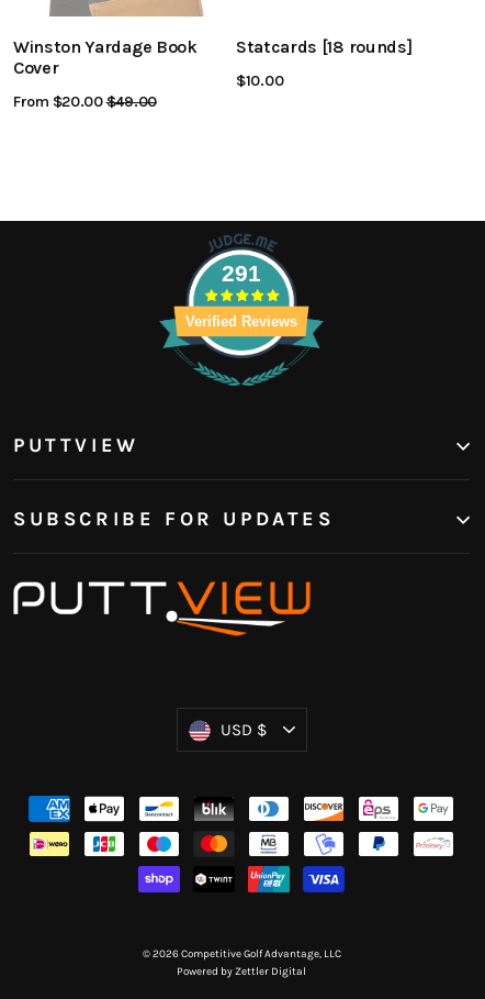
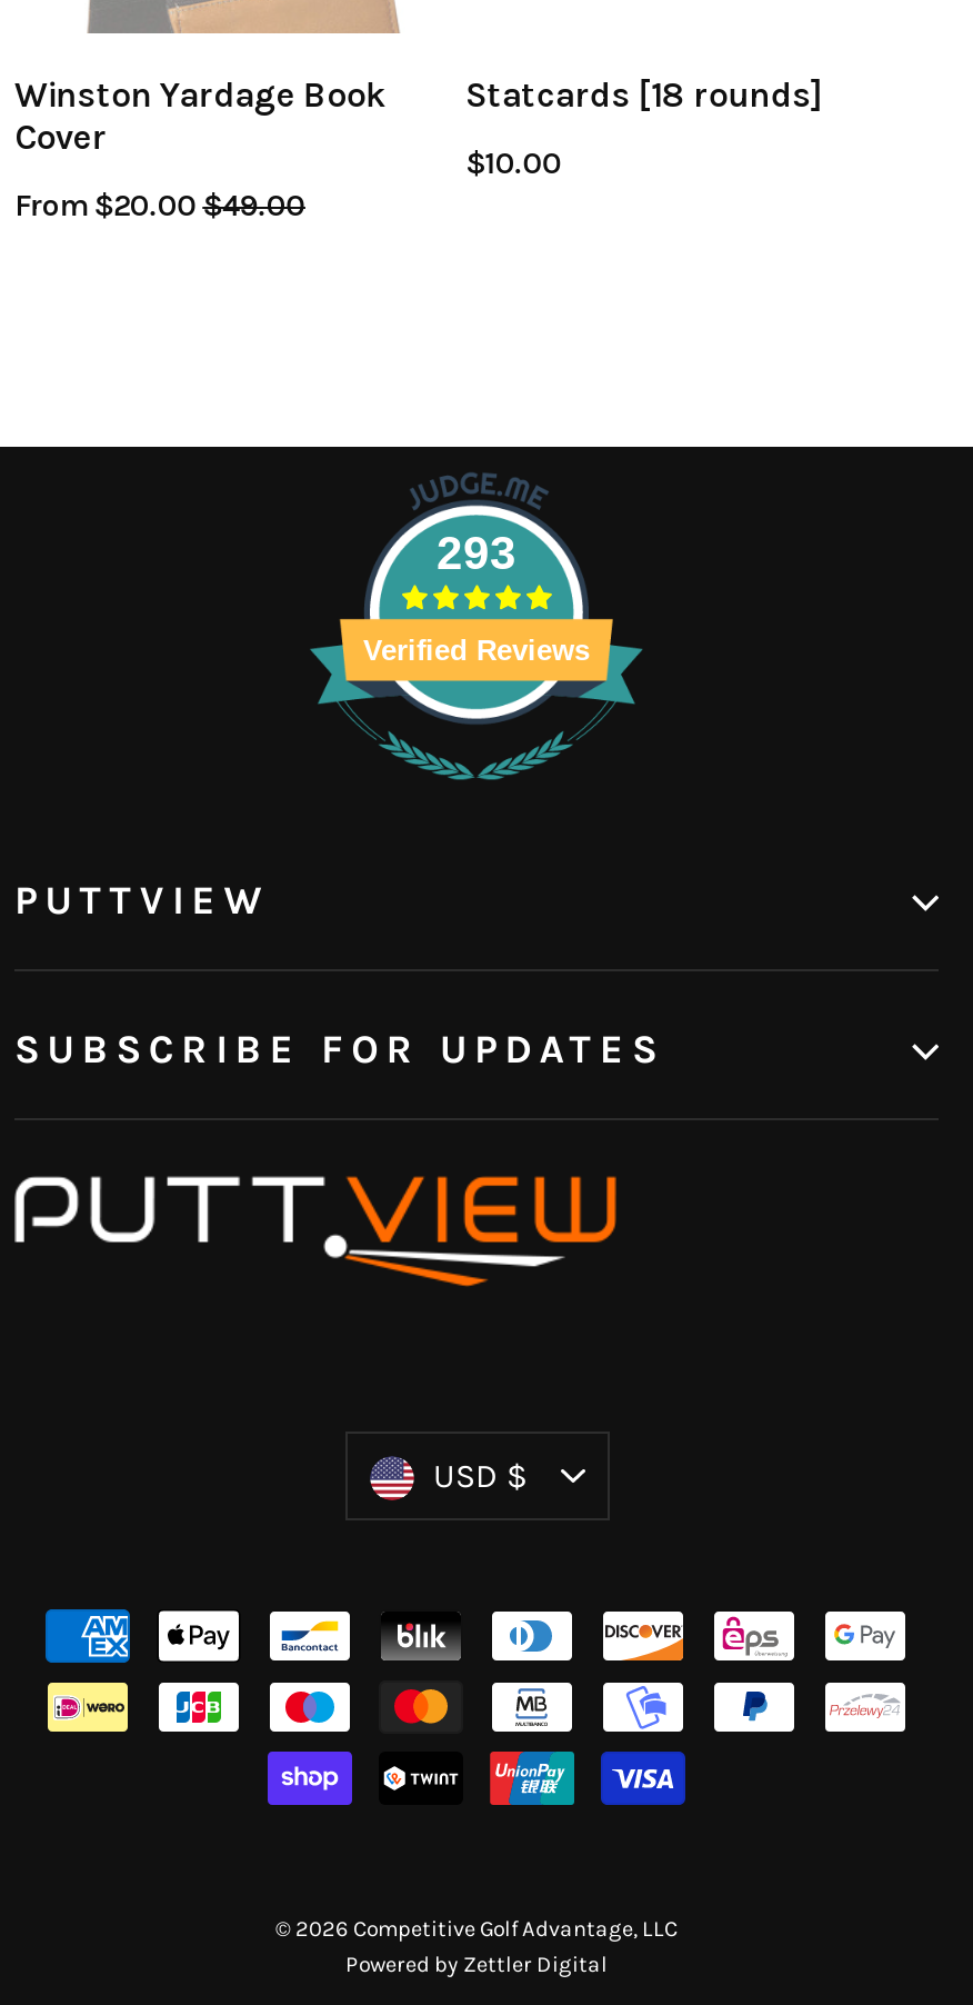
- 291
+ 293
